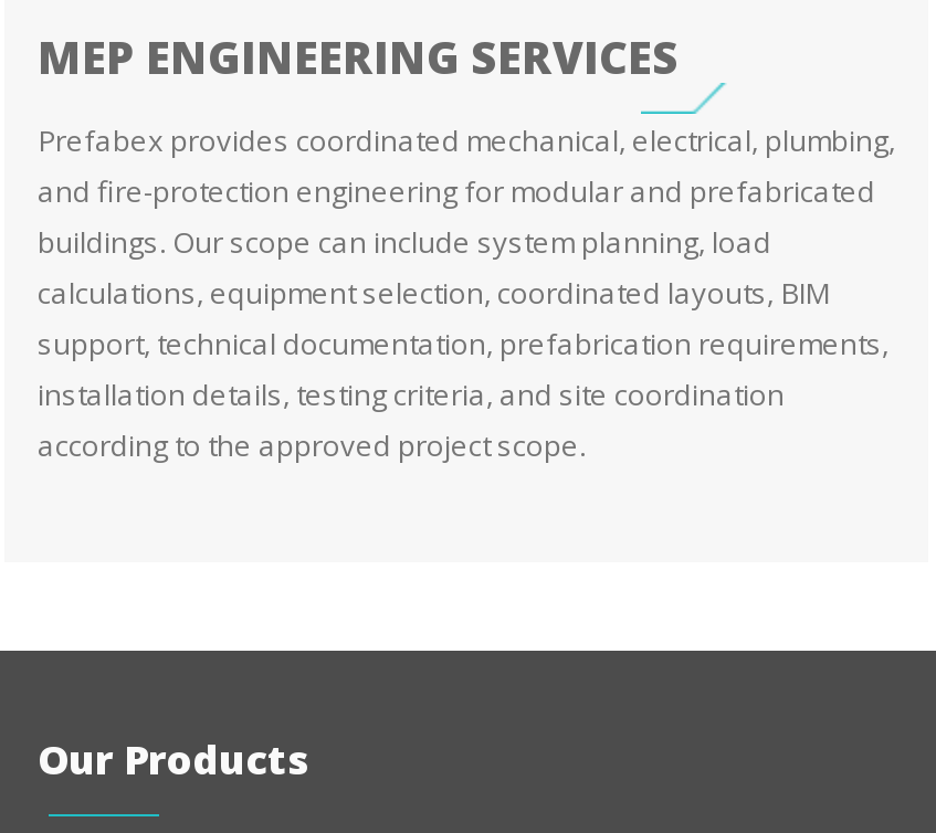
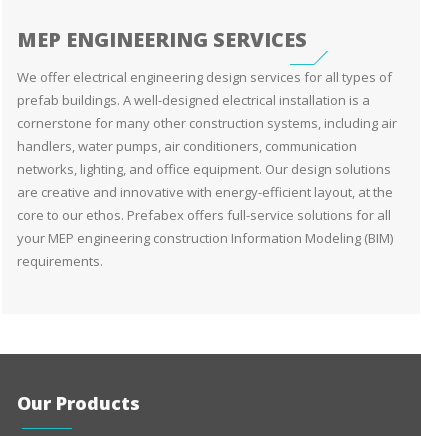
- Prefabex provides coordinated mechanical, electrical, plumbing,
- and fire-protection engineering for modular and prefabricated
- buildings. Our scope can include system planning, load
- calculations, equipment selection, coordinated layouts, BIM
- support, technical documentation, prefabrication requirements,
- installation details, testing criteria, and site coordination
- according to the approved project scope.
+ We offer electrical engineering design services for all types of
+ prefab buildings. A well-designed electrical installation is a
+ cornerstone for many other construction systems, including air
+ handlers, water pumps, air conditioners, communication
+ networks, lighting, and office equipment. Our design solutions
+ are creative and innovative with energy-efficient layout, at the
+ core to our ethos. Prefabex offers full-service solutions for all
+ your MEP engineering construction Information Modeling (BIM)
+ requirements.
